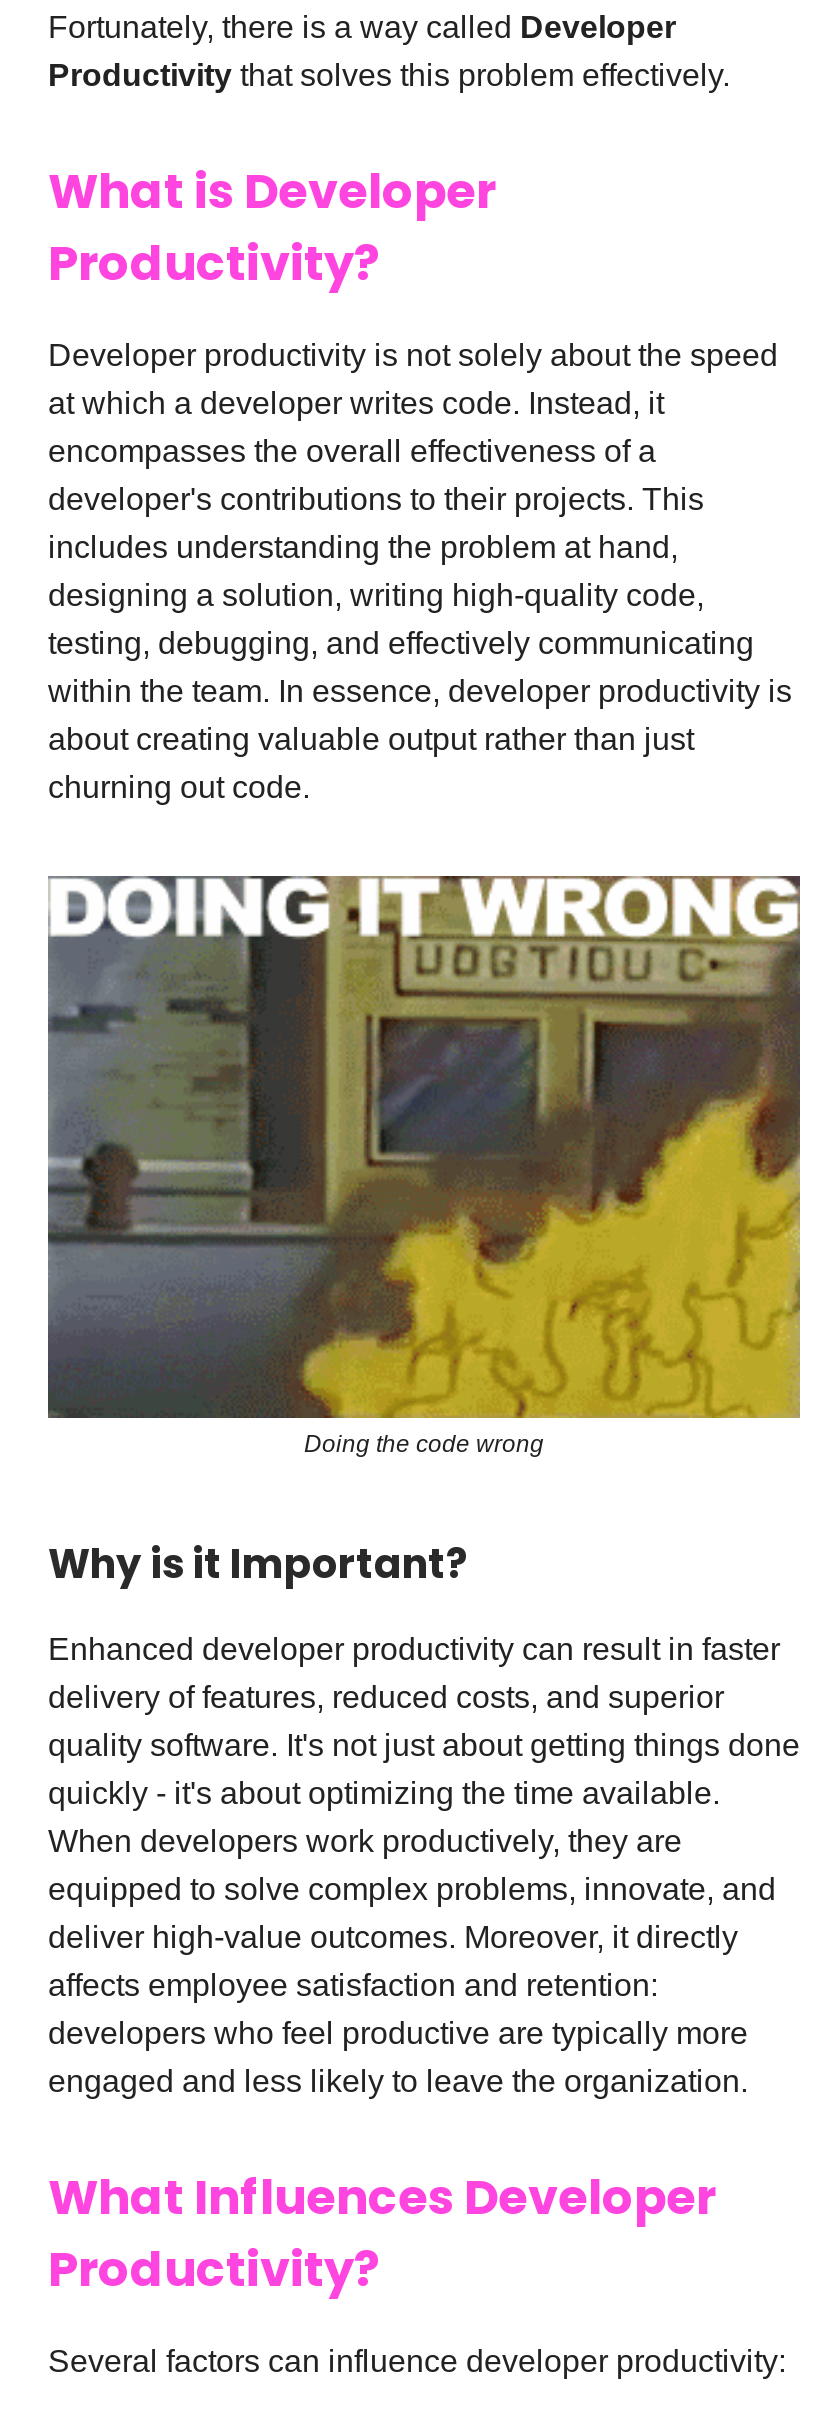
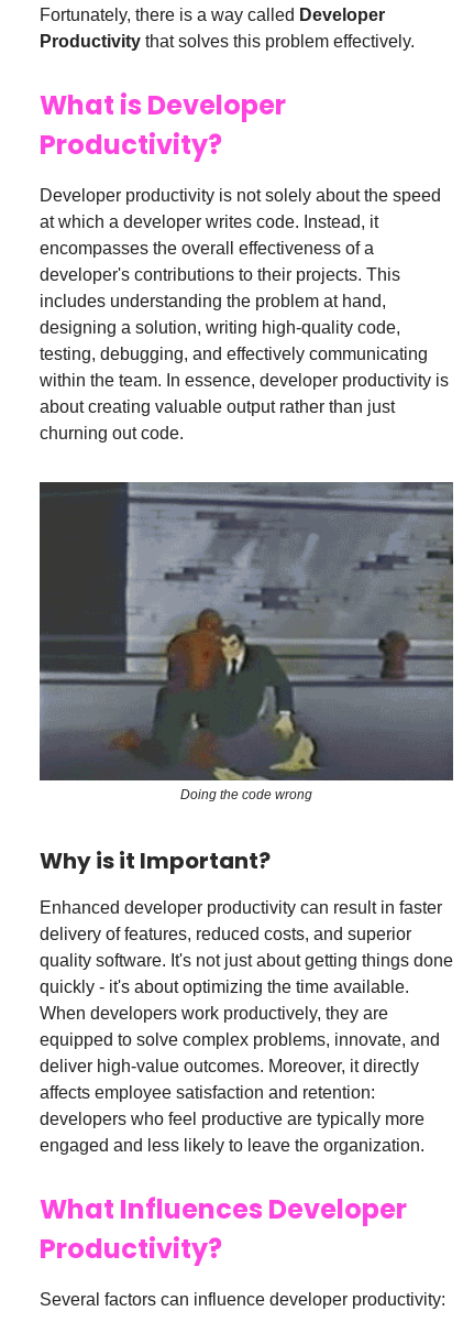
- [image]
+ [image]
